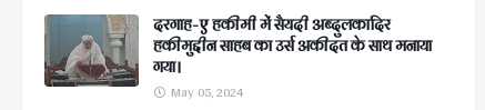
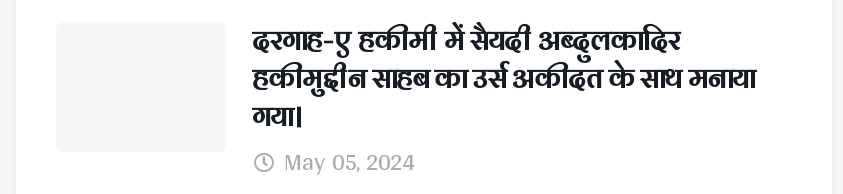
- [image]
